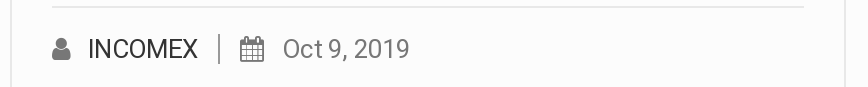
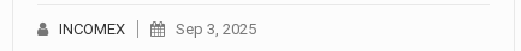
- Oct 9, 2019
+ Sep 3, 2025
